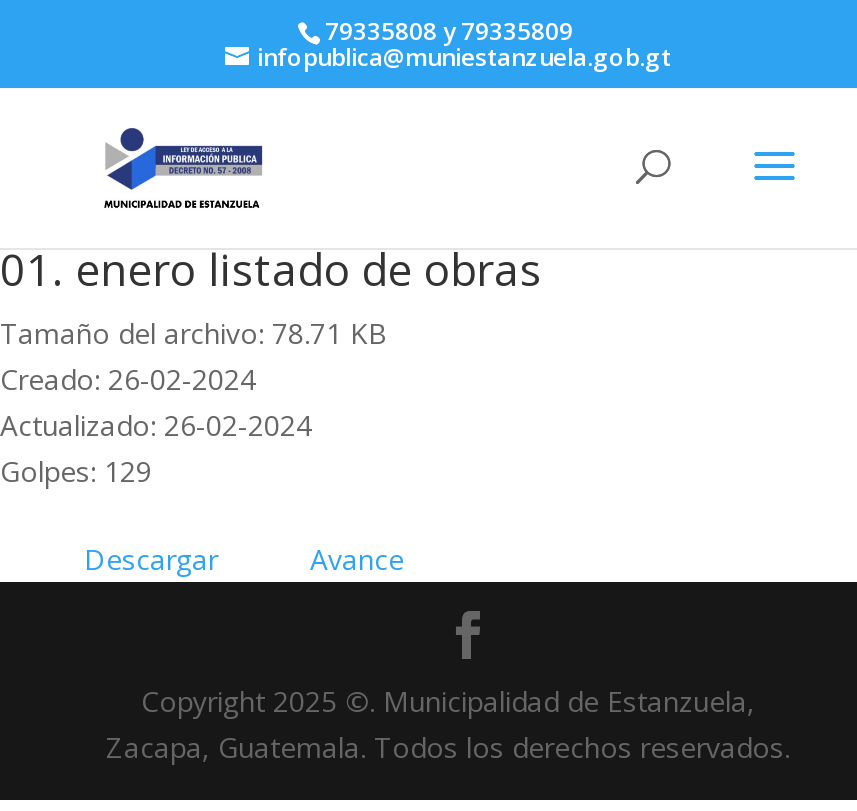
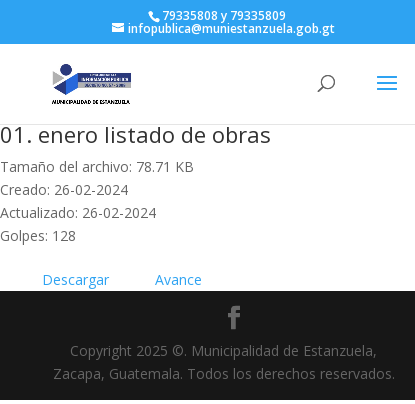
- Golpes: 129
+ Golpes: 128
